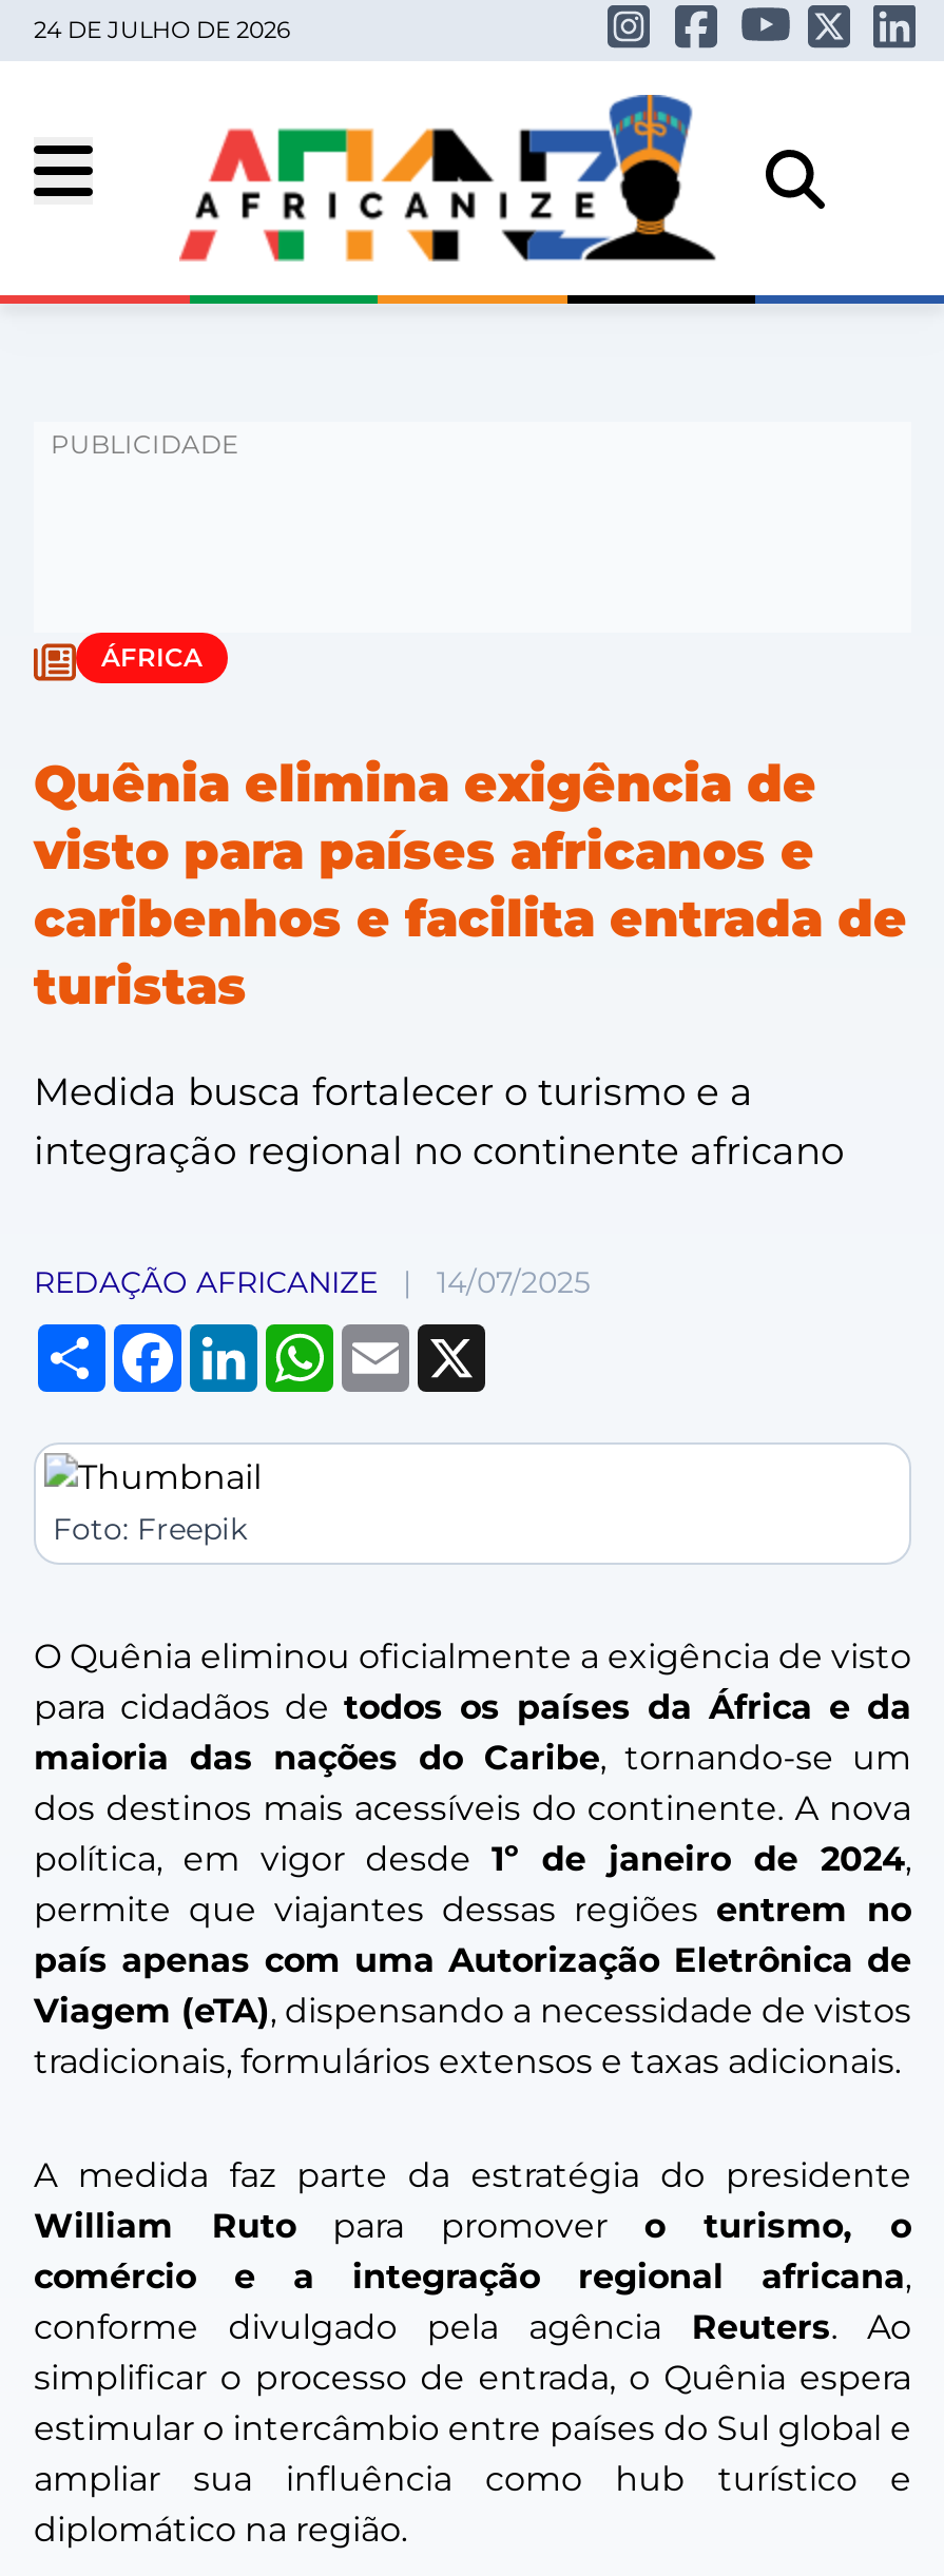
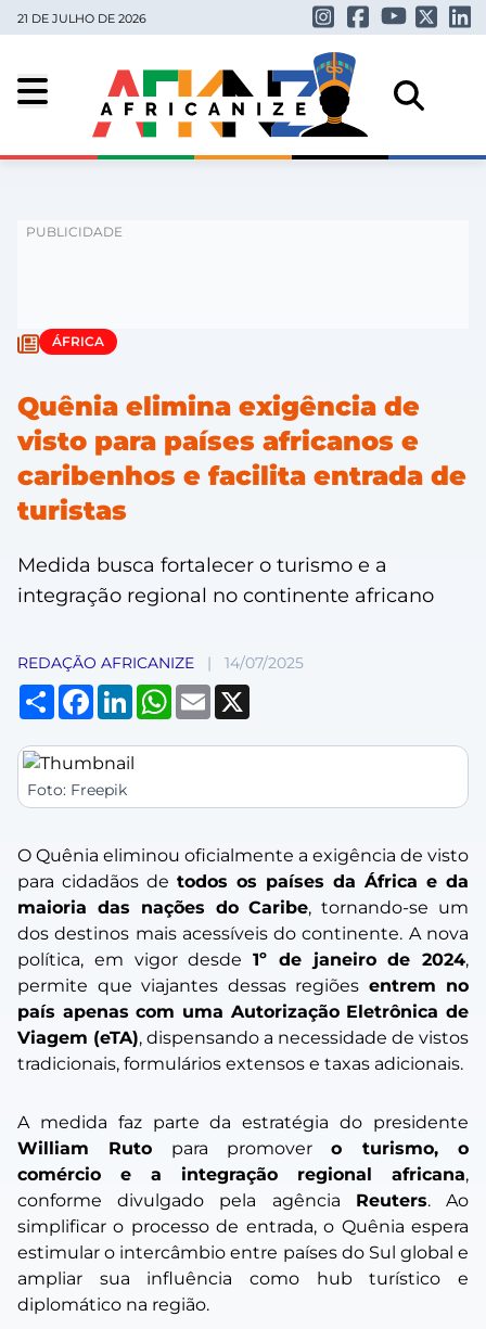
- 24 DE JULHO DE 2026
+ 21 DE JULHO DE 2026
